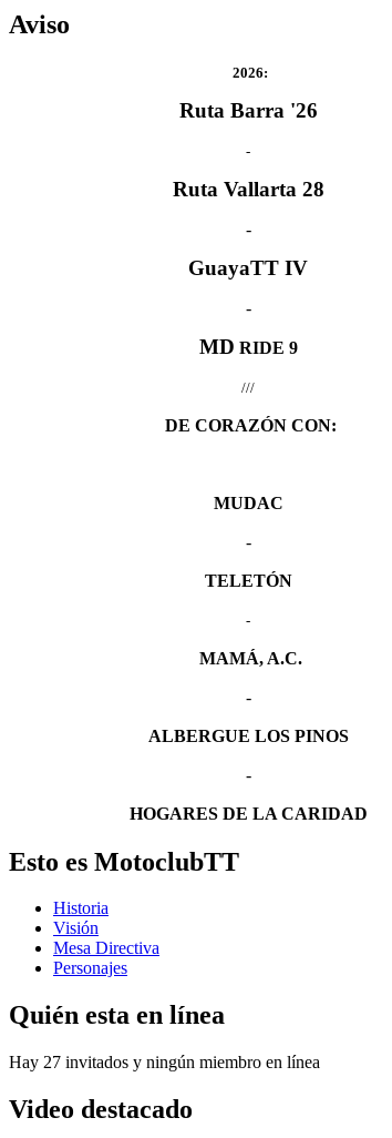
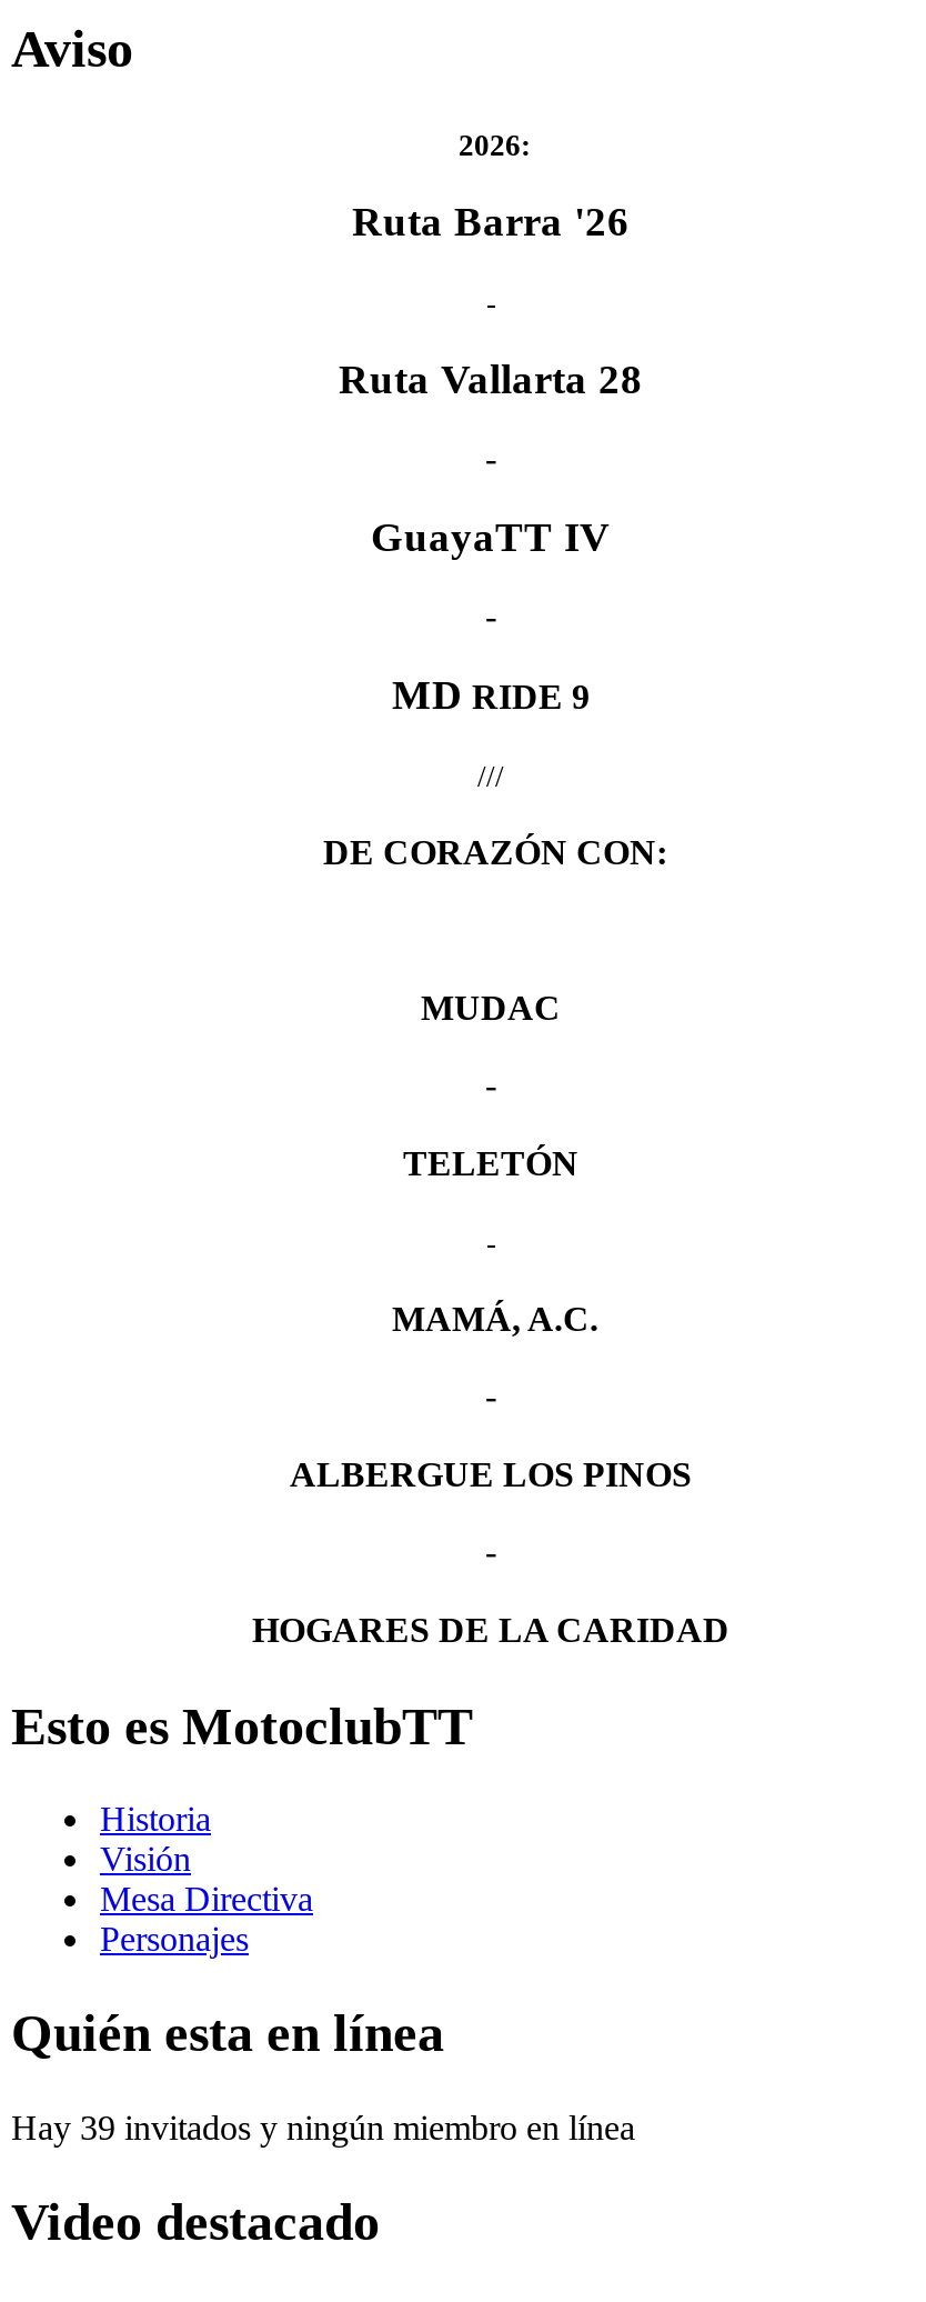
- Hay 27 invitados y ningún miembro en línea
+ Hay 39 invitados y ningún miembro en línea
